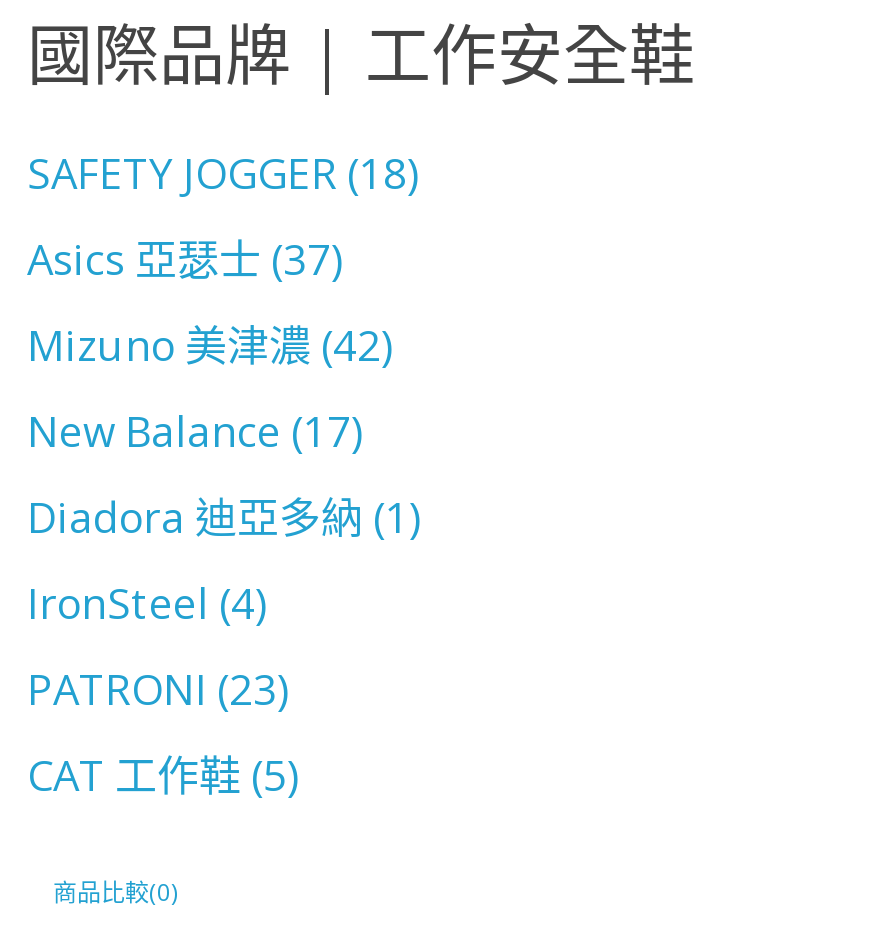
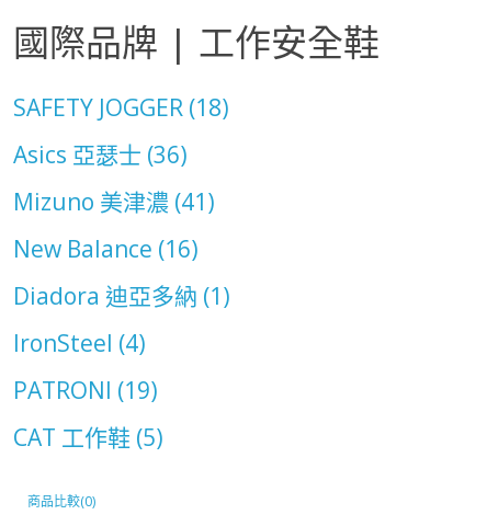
- Asics 亞瑟士 (37)
+ Asics 亞瑟士 (36)

- Mizuno 美津濃 (42)
+ Mizuno 美津濃 (41)

- New Balance (17)
+ New Balance (16)

- PATRONI (23)
+ PATRONI (19)
